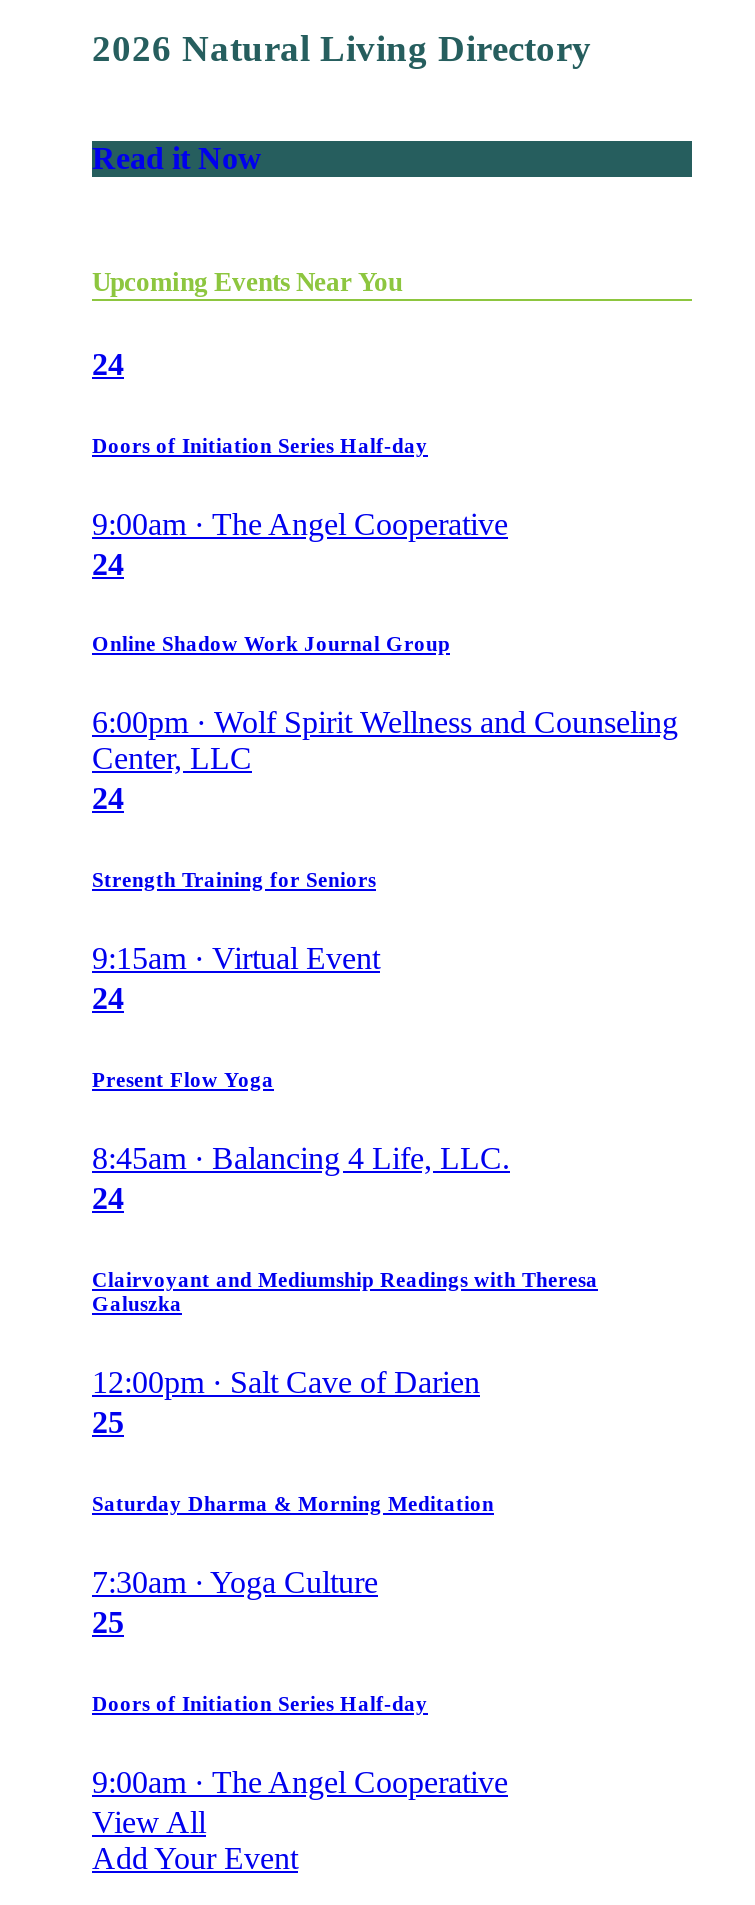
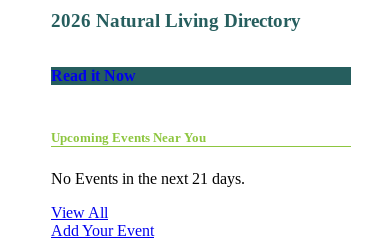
- 24
- Doors of Initiation Series Half-day
- 9:00am · The Angel Cooperative
- 24
- Online Shadow Work Journal Group
- 6:00pm · Wolf Spirit Wellness and Counseling
- Center, LLC
- 24
- Strength Training for Seniors
- 9:15am · Virtual Event
- 24
- Present Flow Yoga
- 8:45am · Balancing 4 Life, LLC.
- 24
- Clairvoyant and Mediumship Readings with Theresa
- Galuszka
- 12:00pm · Salt Cave of Darien
- 25
- Saturday Dharma & Morning Meditation
- 7:30am · Yoga Culture
- 25
- Doors of Initiation Series Half-day
- 9:00am · The Angel Cooperative
+ No Events in the next 21 days.
